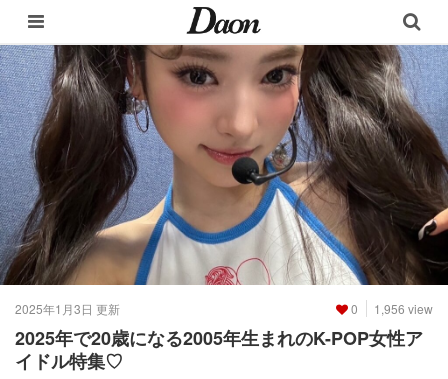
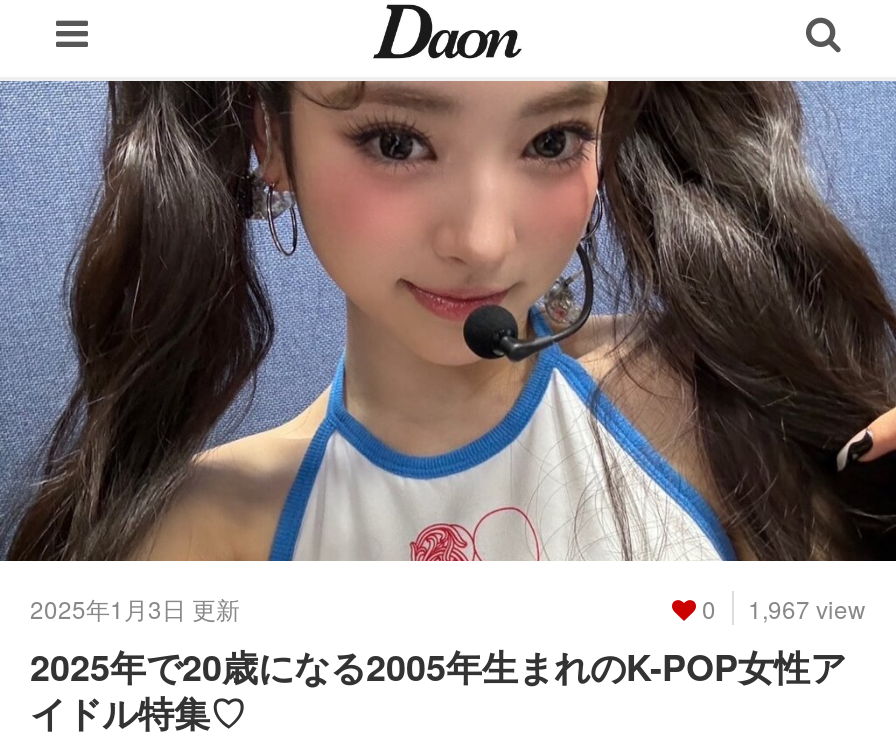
- 0 1,956 view
+ 0 1,967 view
